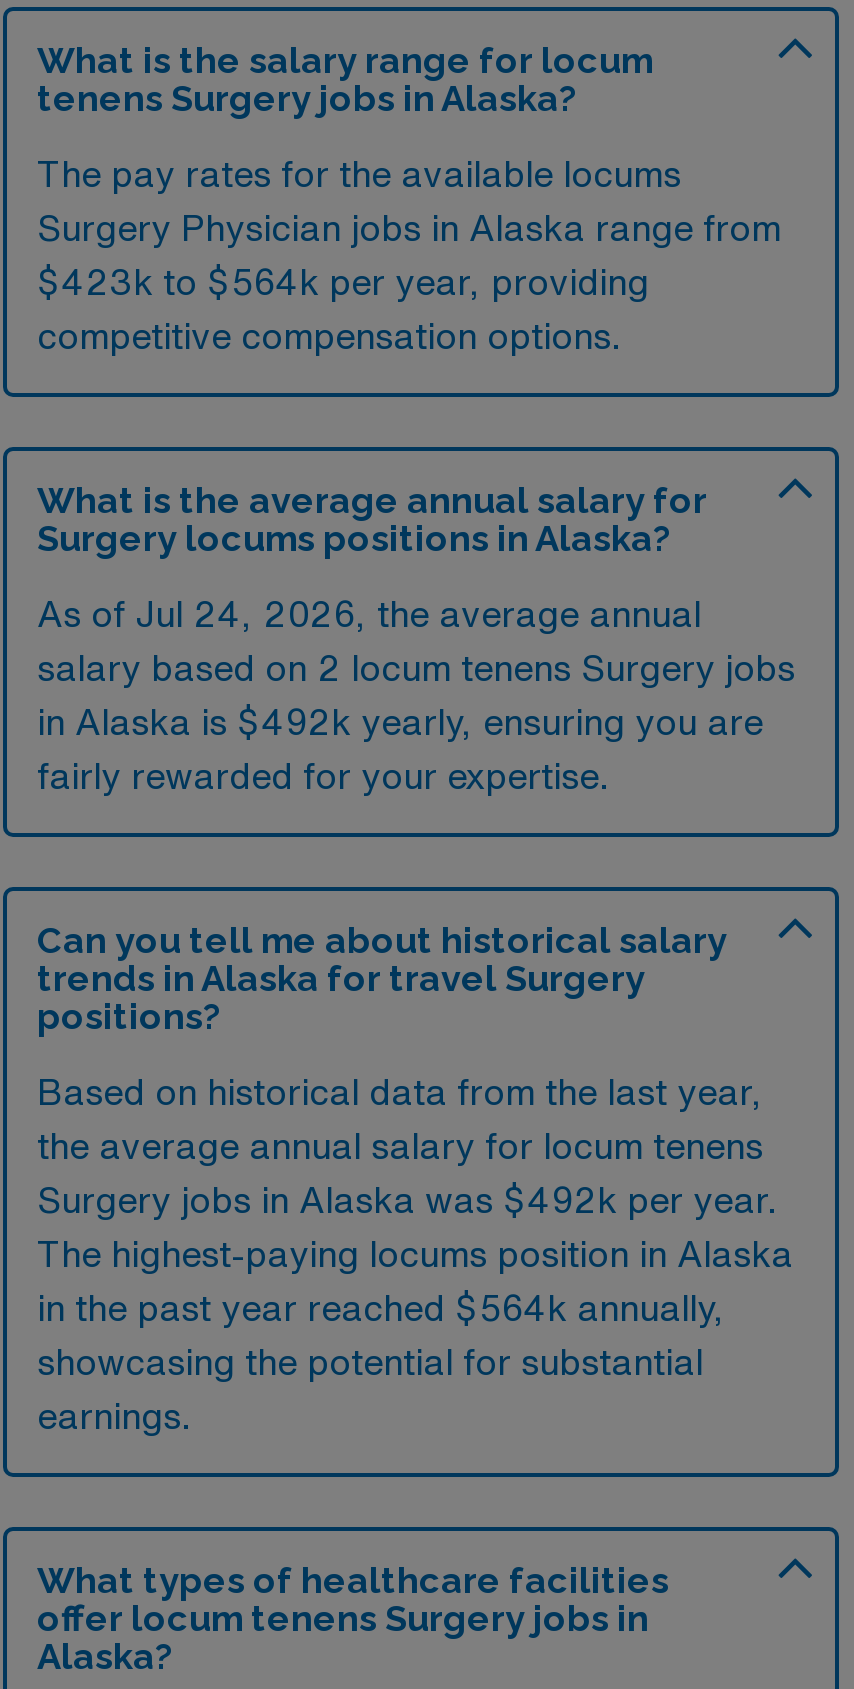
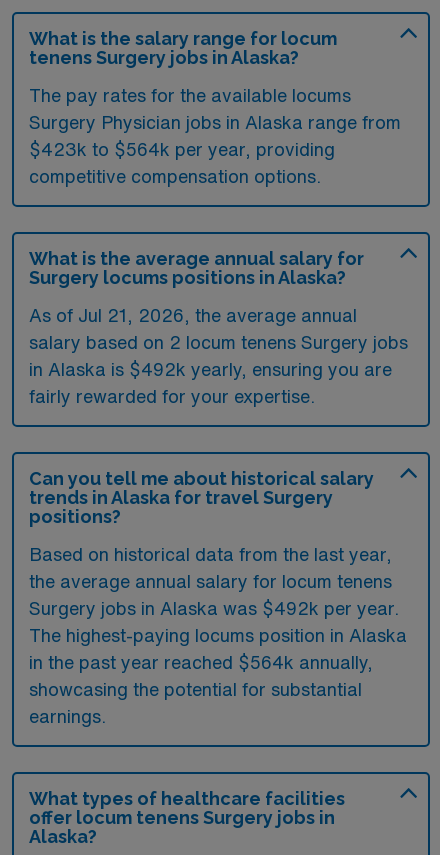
- As of Jul 24, 2026, the average annual
+ As of Jul 21, 2026, the average annual
